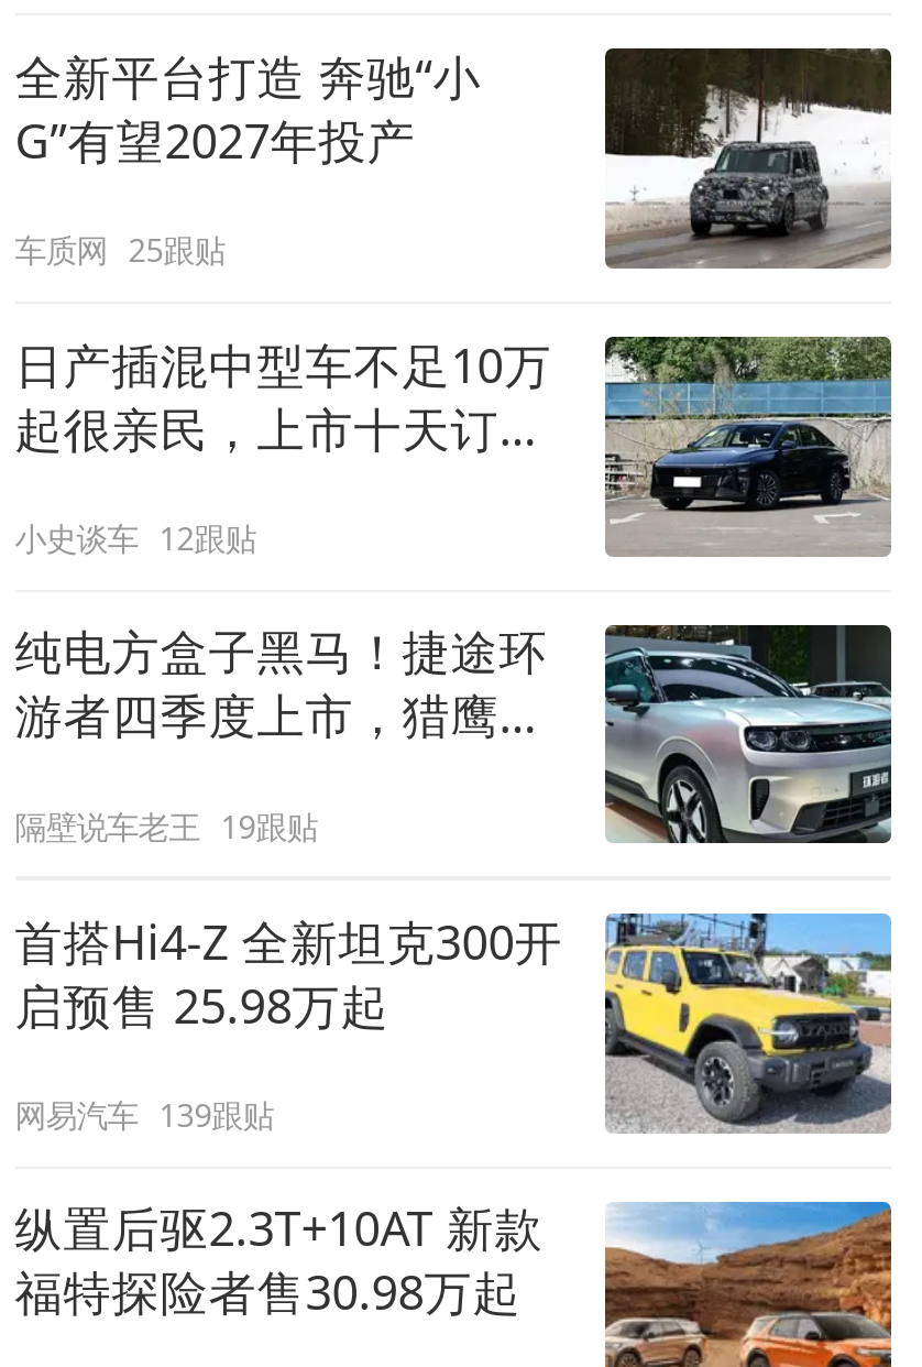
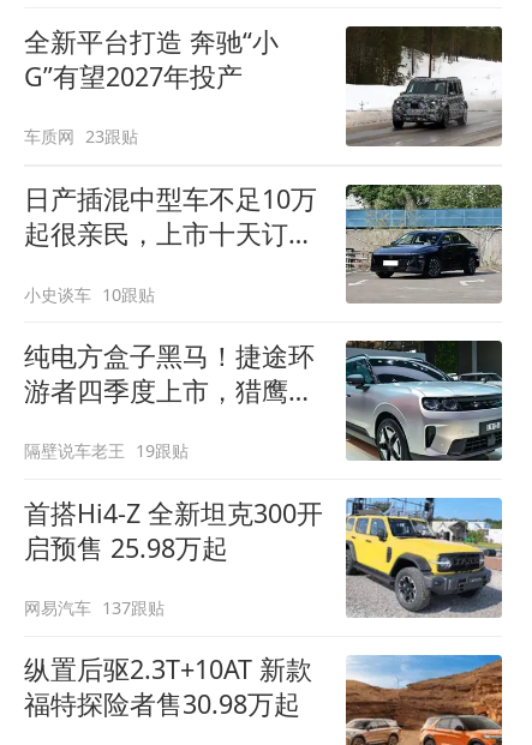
- 车质网 25跟贴
+ 车质网 23跟贴

- 小史谈车 12跟贴
+ 小史谈车 10跟贴

- 网易汽车 139跟贴
+ 网易汽车 137跟贴
